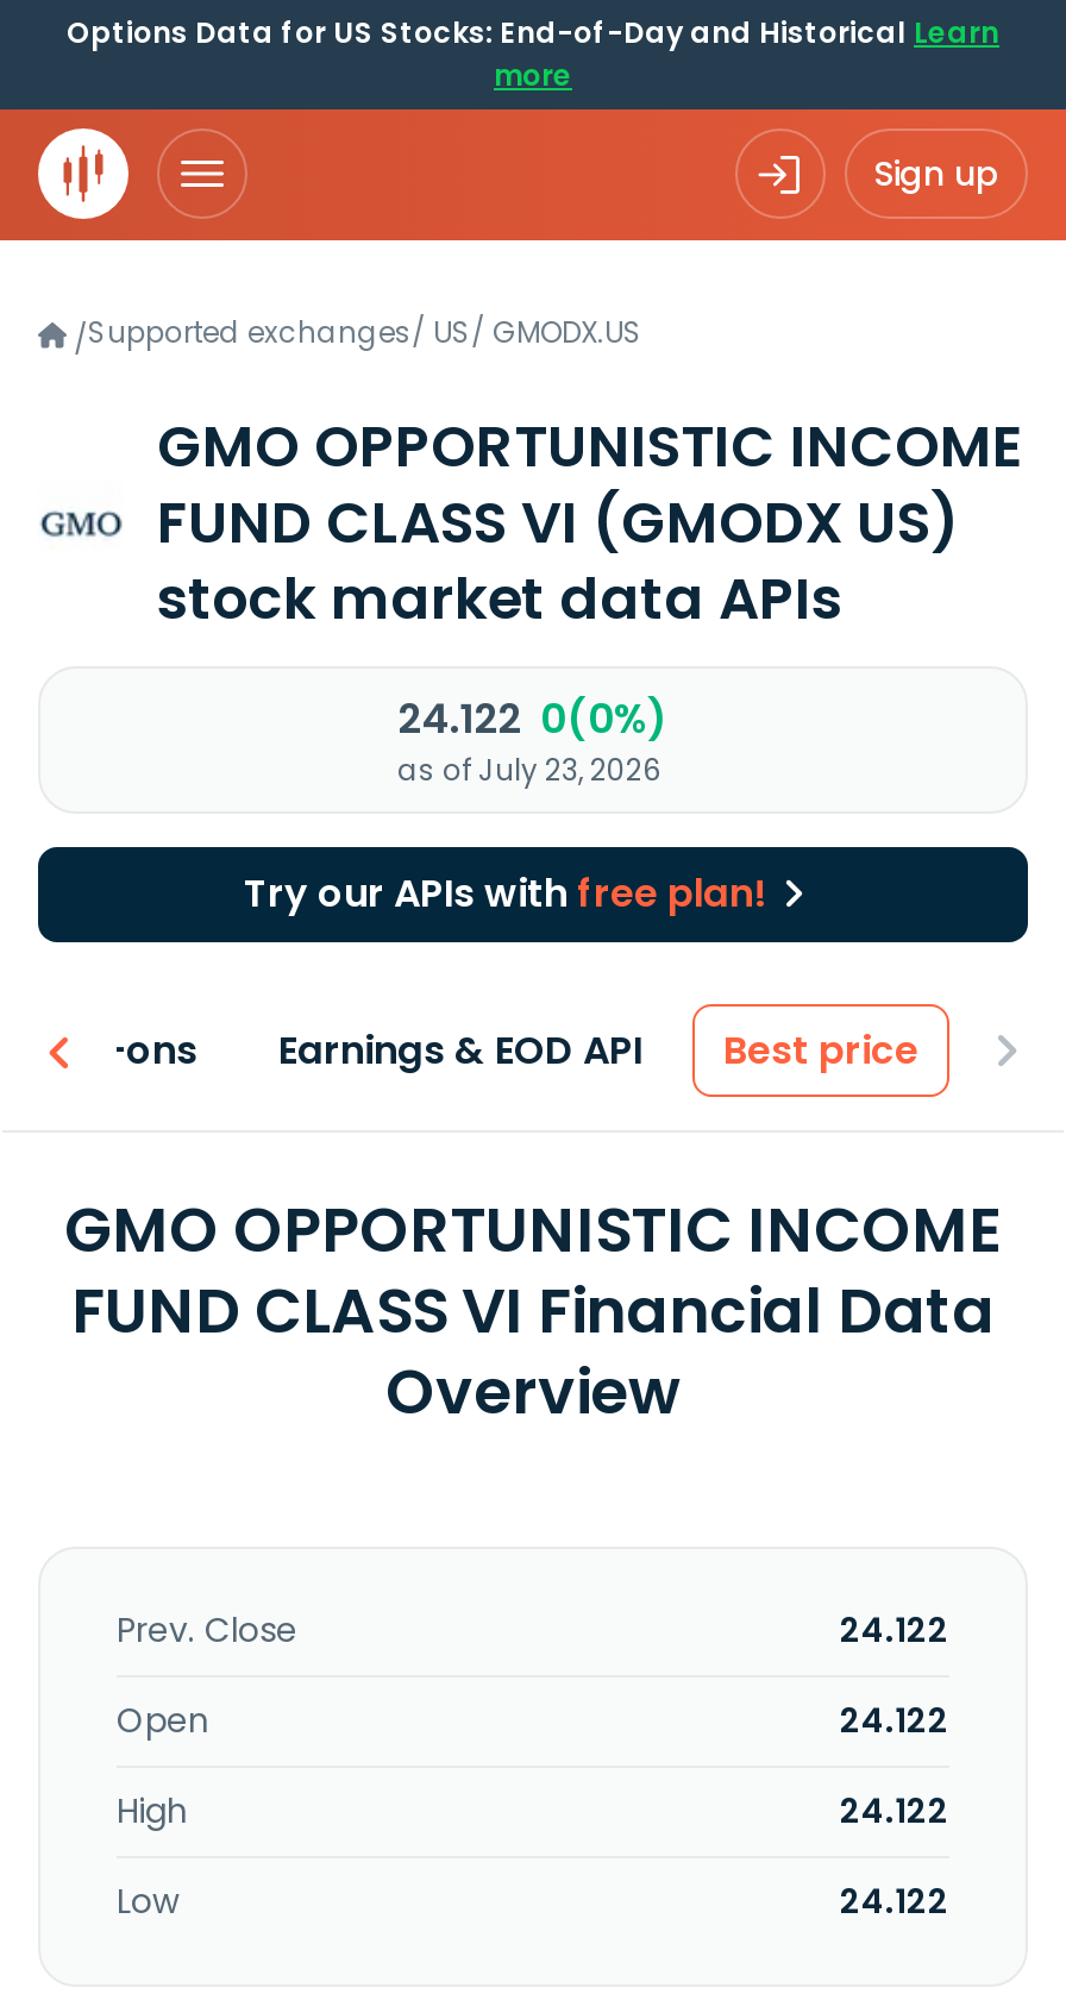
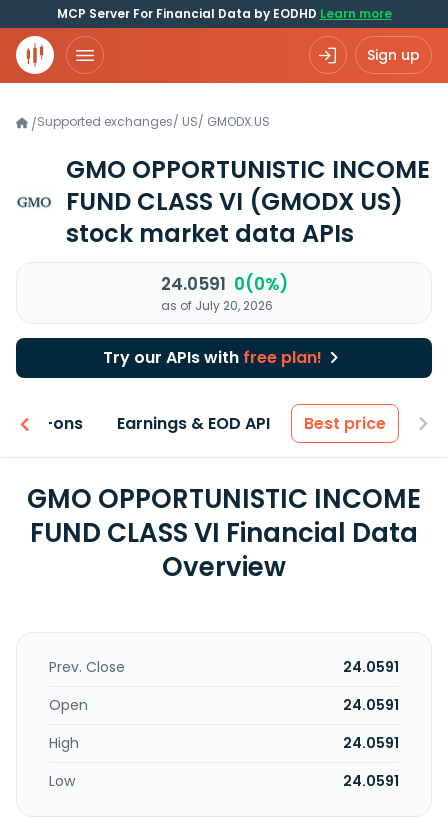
- Options Data for US Stocks: End-of-Day and Historical Learn
- more
+ MCP Server For Financial Data by EODHD Learn more

- 24.122 0(0%)
+ 24.0591 0(0%)

- as of July 23, 2026
+ as of July 20, 2026

- 24.122
+ 24.0591

- 24.122
+ 24.0591

- 24.122
+ 24.0591

- 24.122
+ 24.0591
